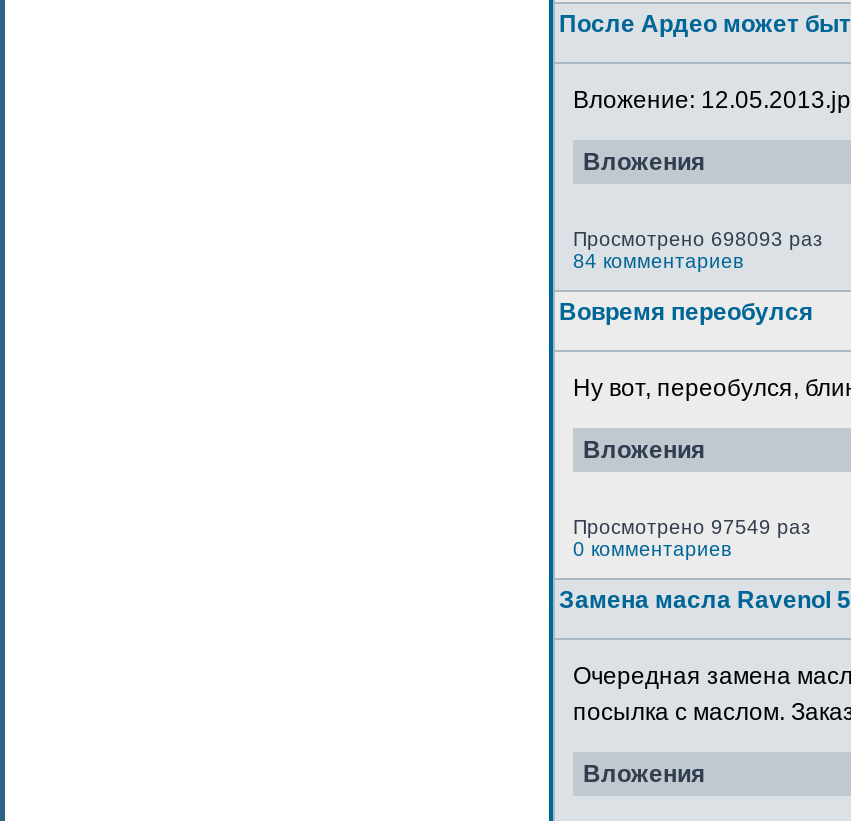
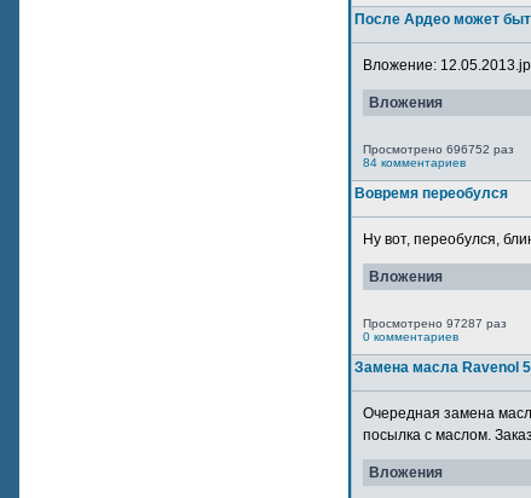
- Просмотрено 698093 раз
+ Просмотрено 696752 раз

- Просмотрено 97549 раз
+ Просмотрено 97287 раз
